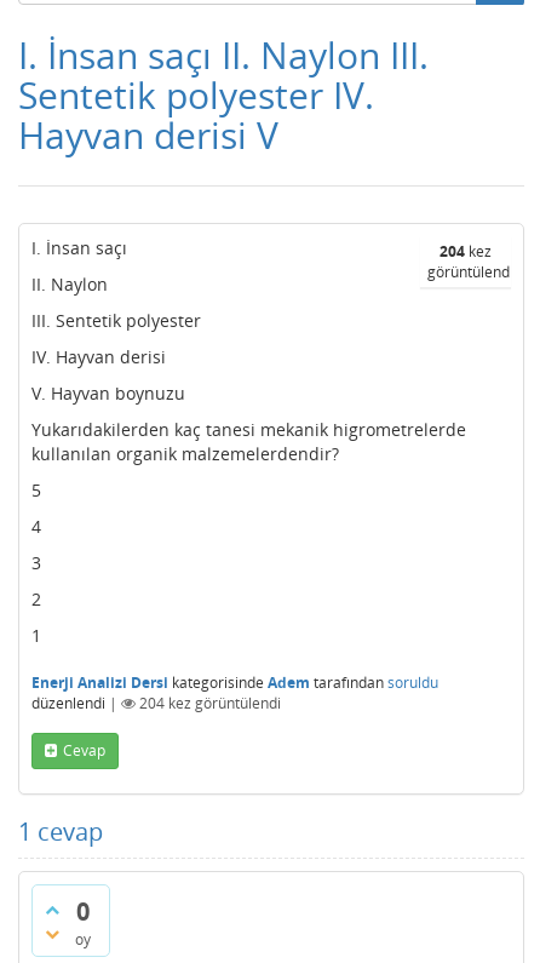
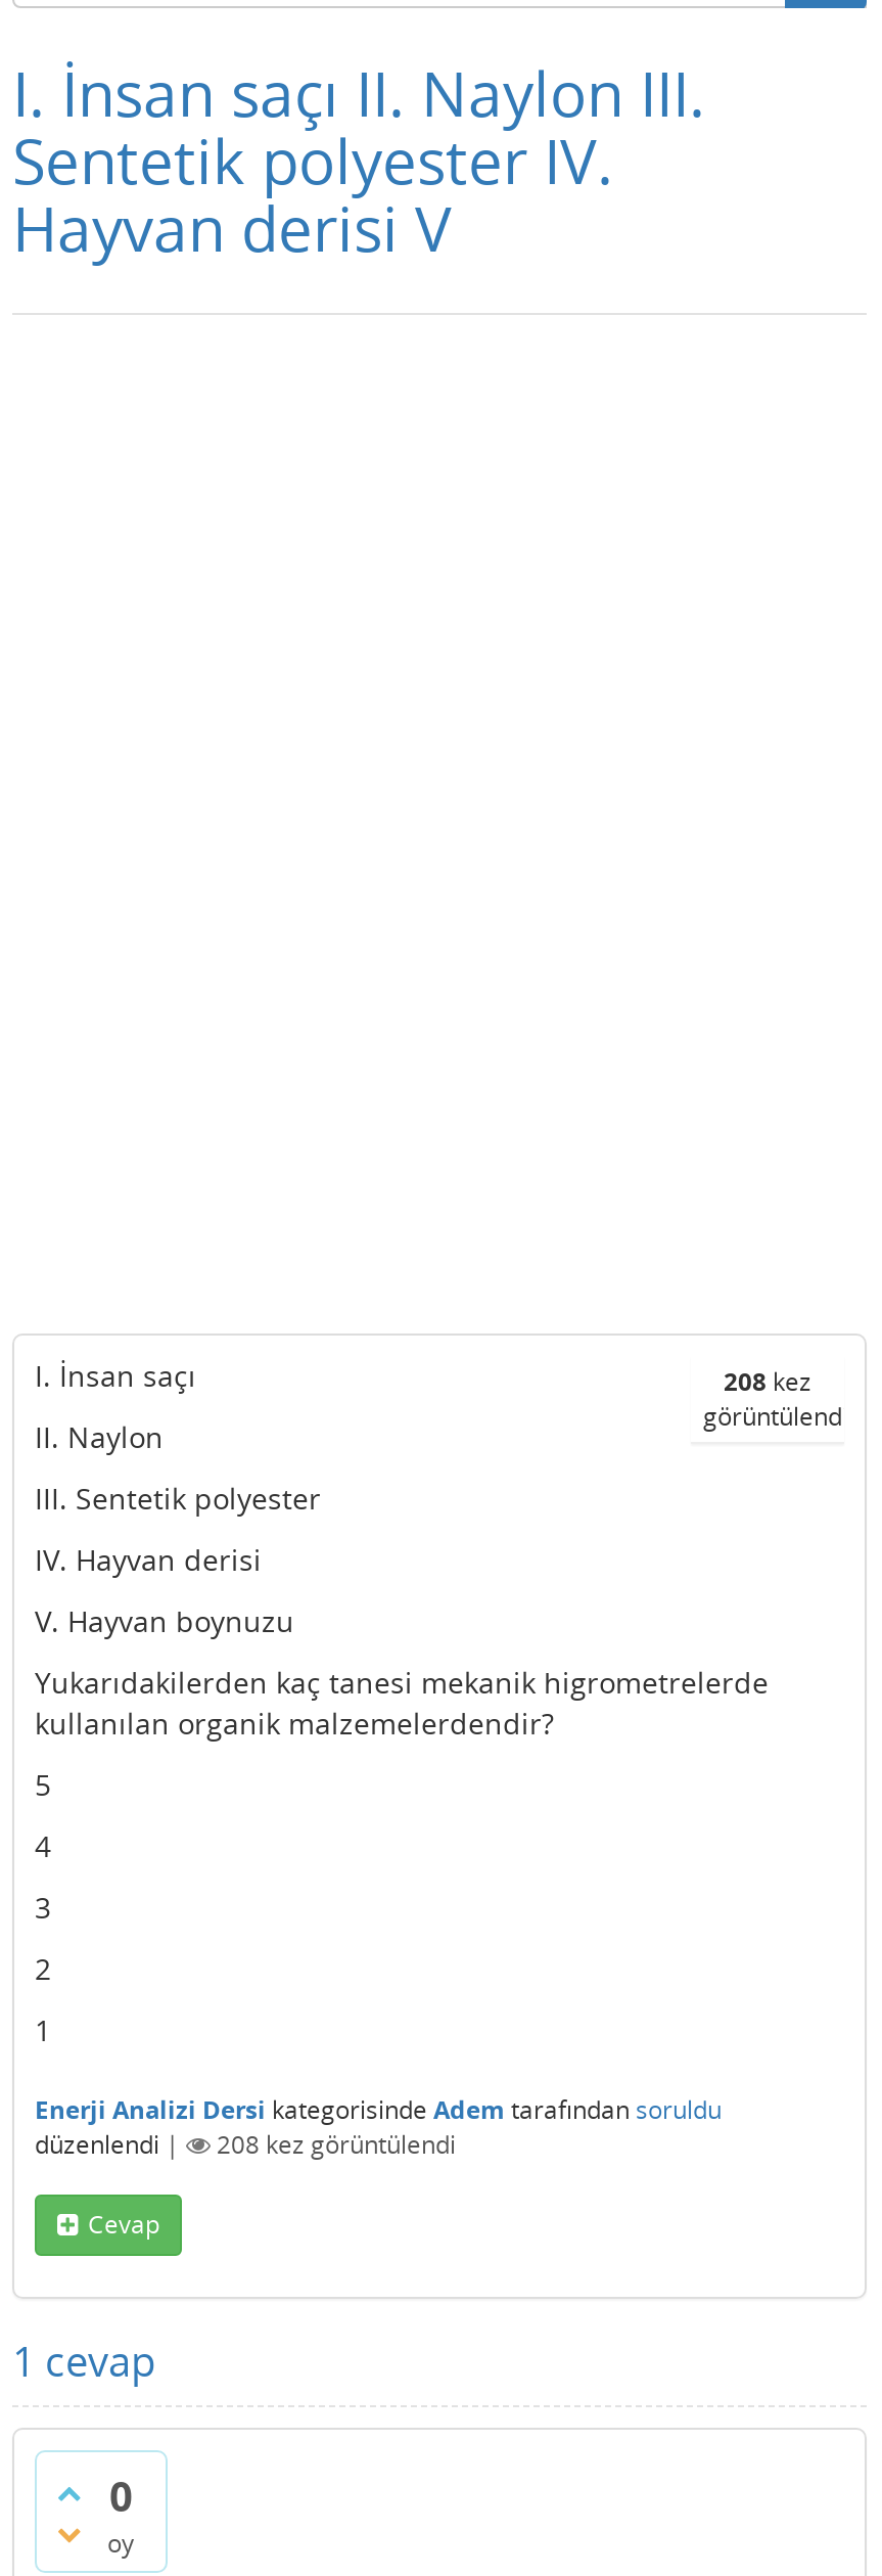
- 204 kez
+ 208 kez

- 204 kez görüntülendi
+ 208 kez görüntülendi
